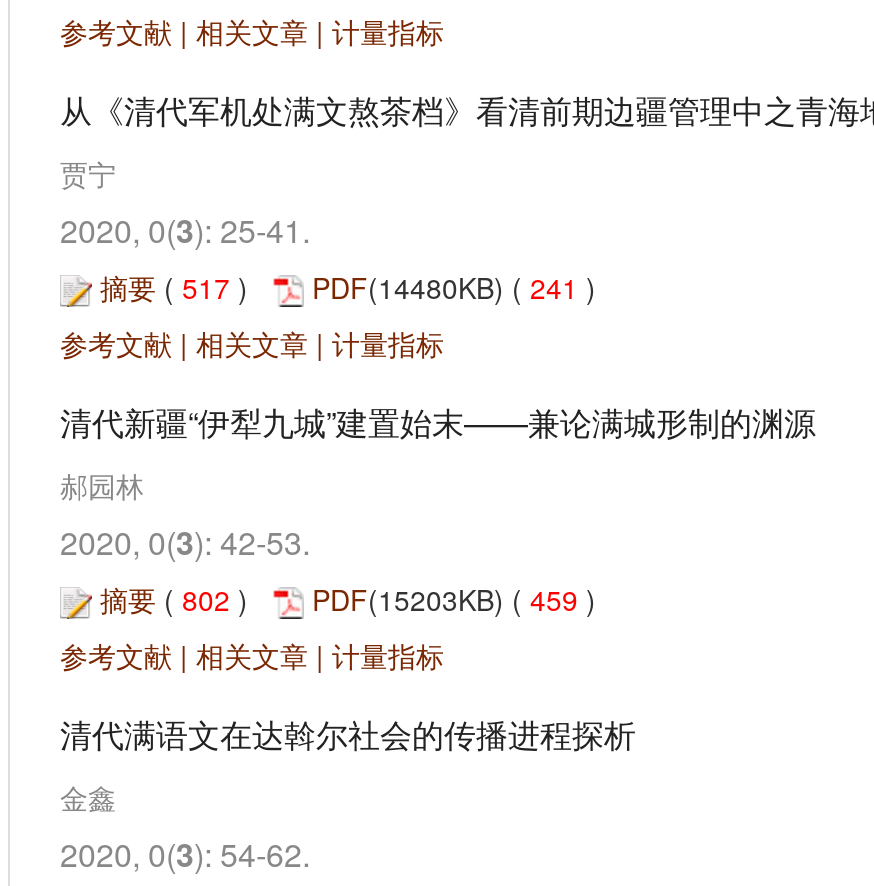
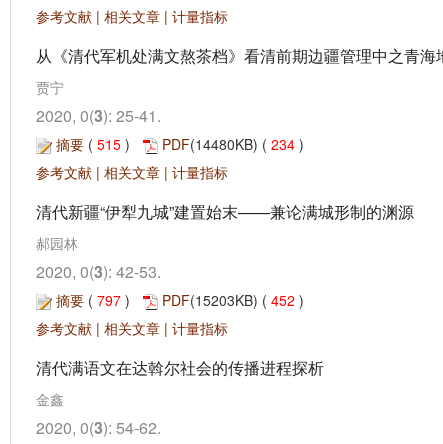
- 摘要( 517)
+ 摘要( 515)

- PDF(14480KB) ( 241)
+ PDF(14480KB) ( 234)

- 摘要( 802)
+ 摘要( 797)

- PDF(15203KB) ( 459)
+ PDF(15203KB) ( 452)
